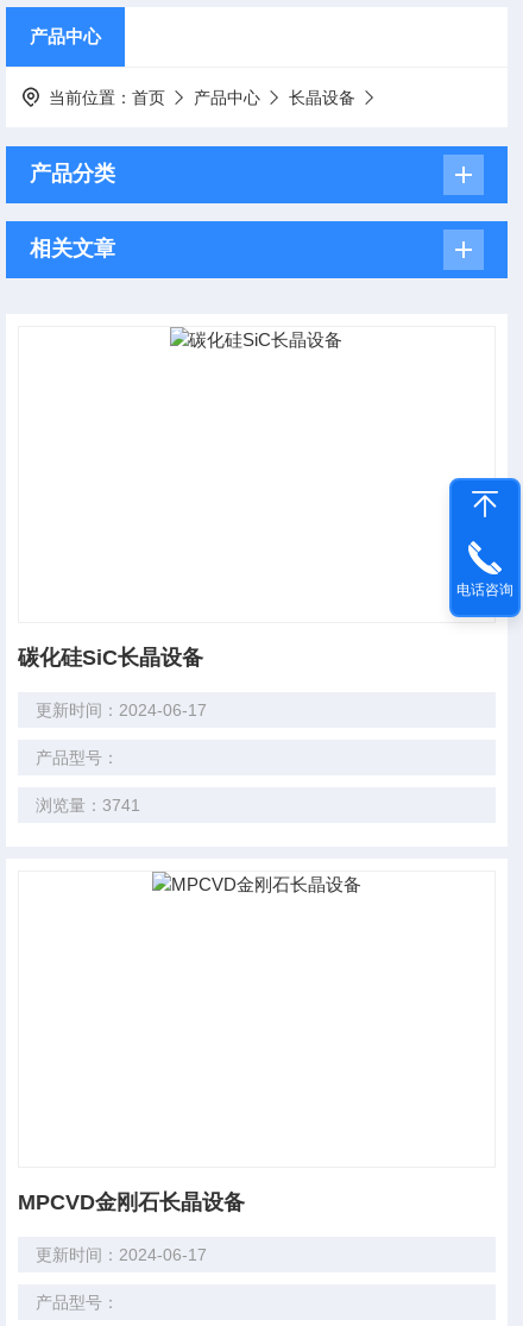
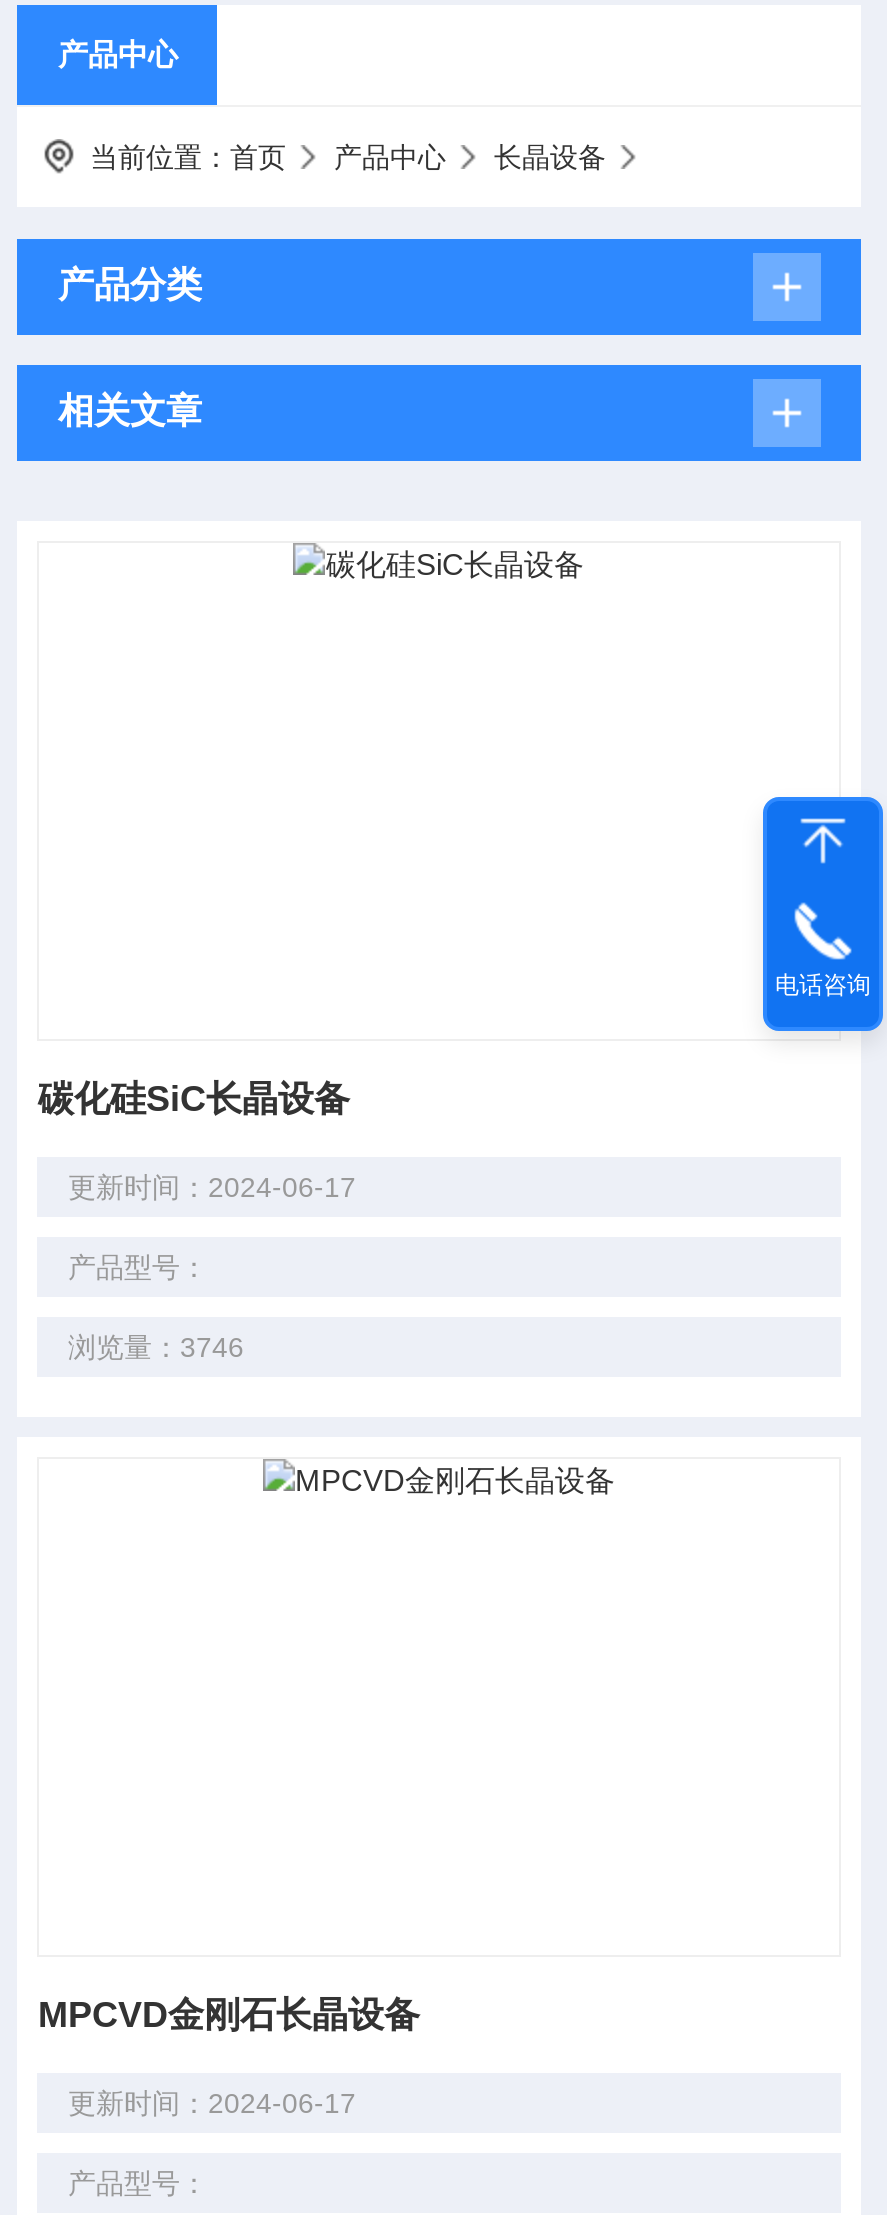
- 浏览量：3741
+ 浏览量：3746
